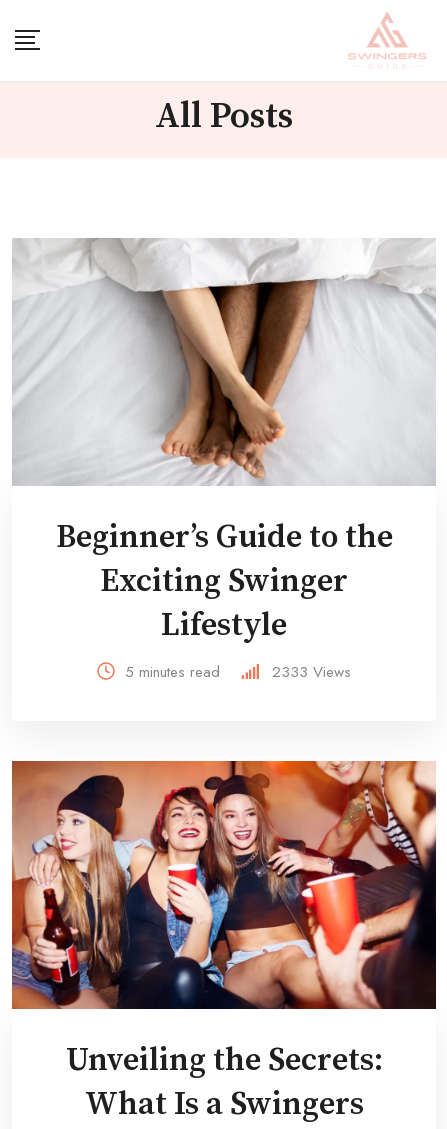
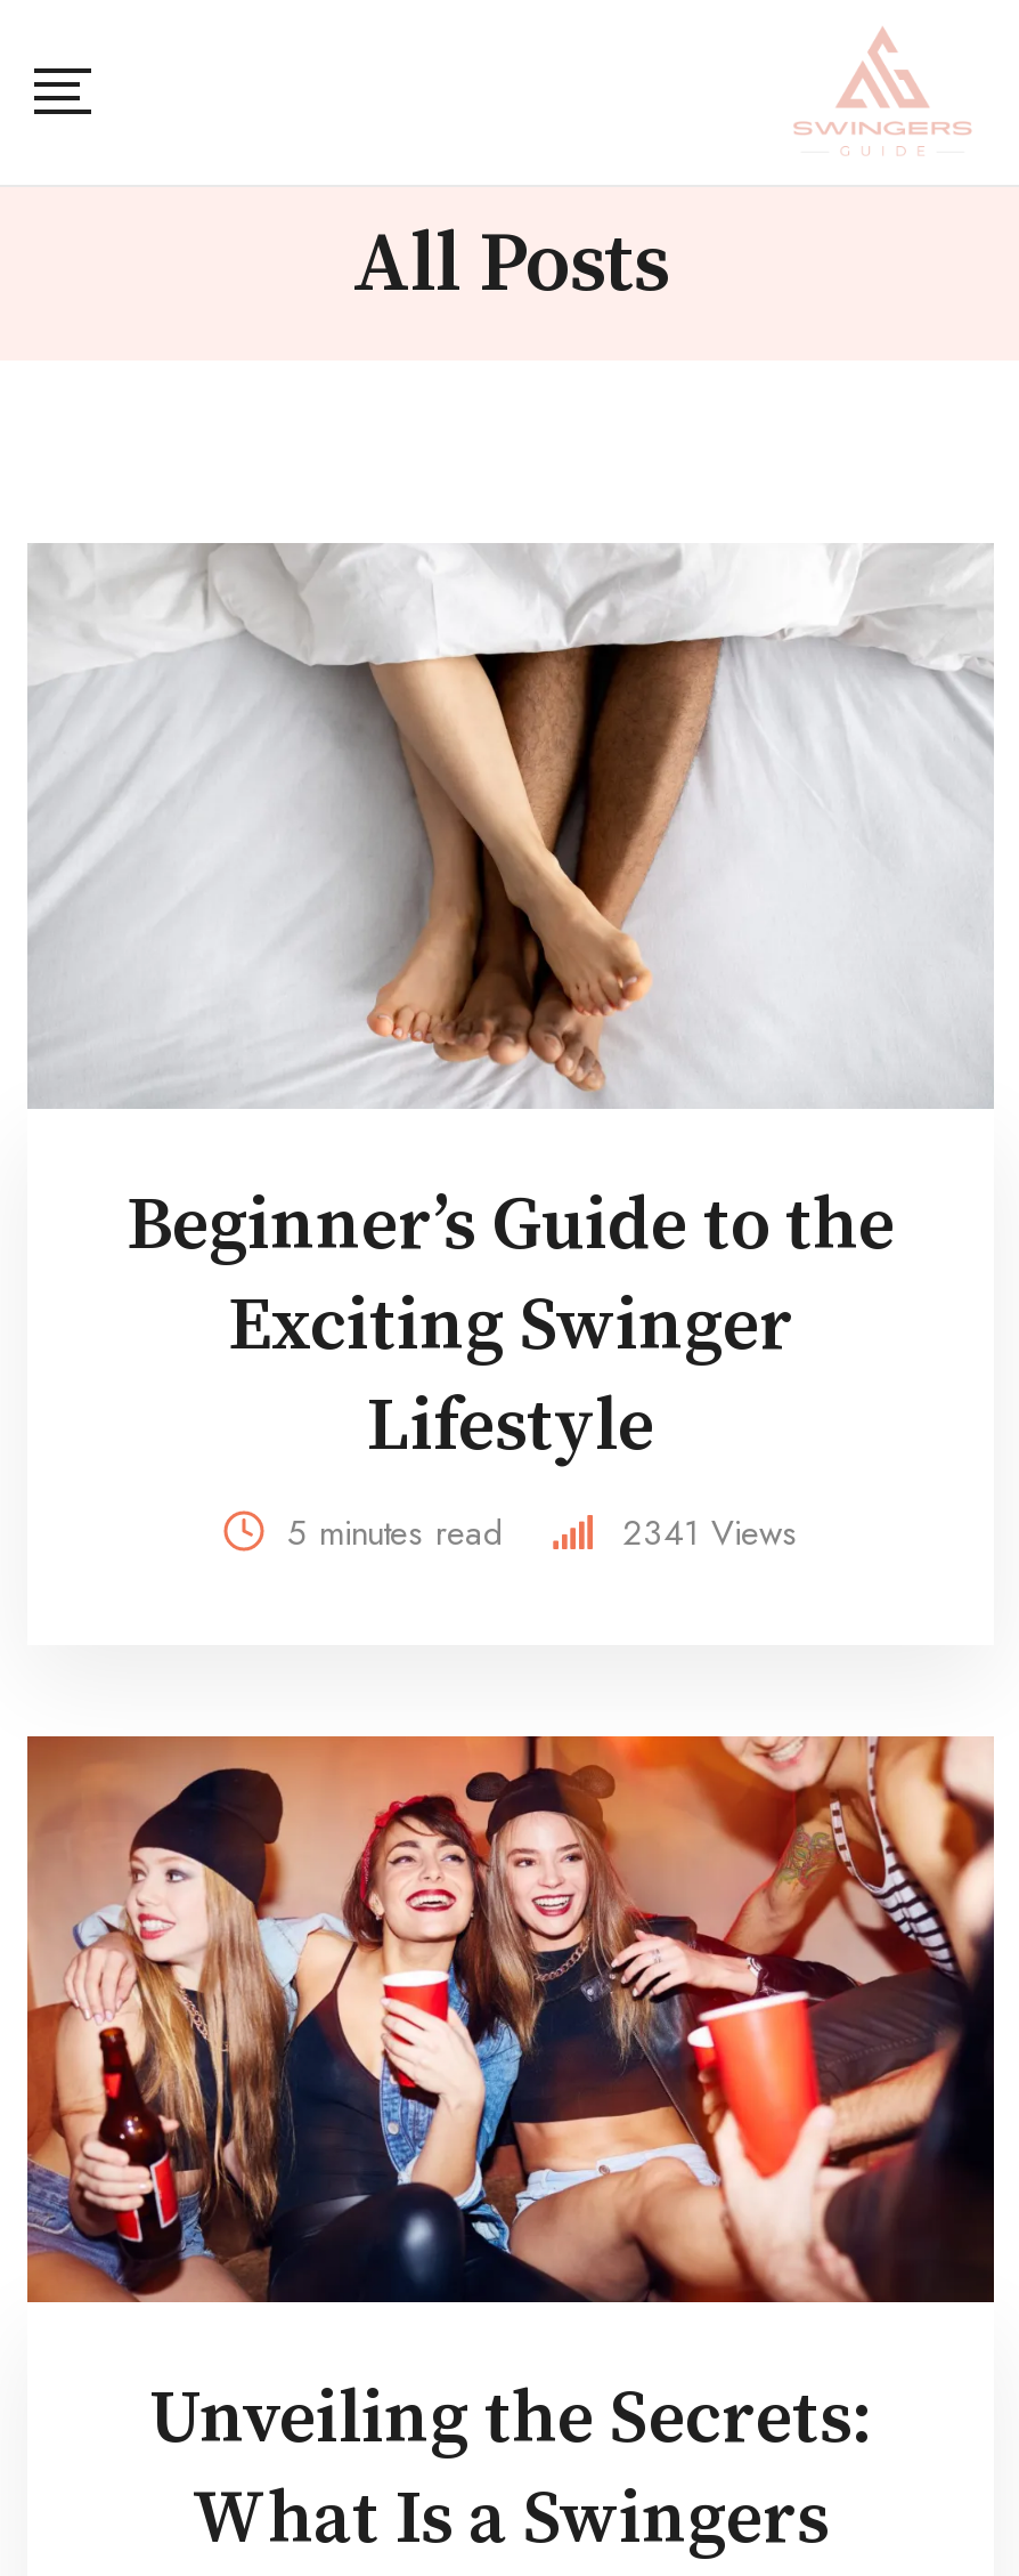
- 2333 Views
+ 2341 Views
